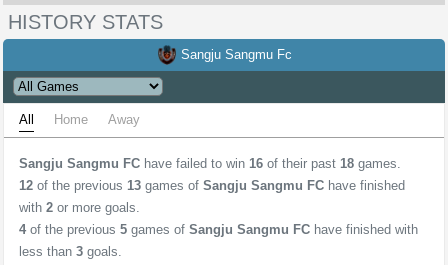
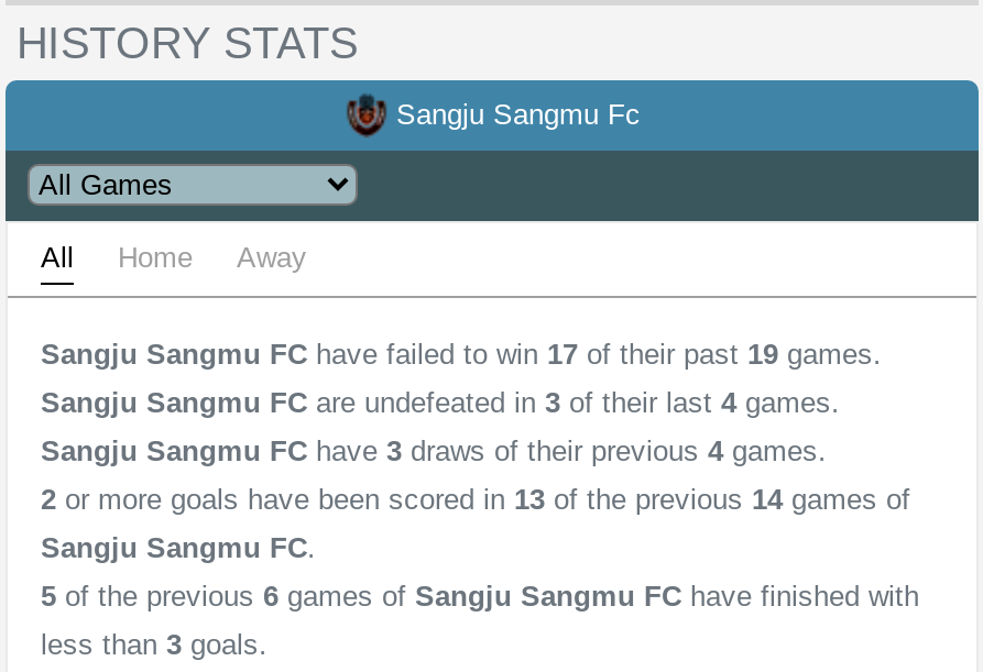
- Sangju Sangmu FC have failed to win 16 of their past 18 games.
- 12 of the previous 13 games of Sangju Sangmu FC have finished
- with 2 or more goals.
- 4 of the previous 5 games of Sangju Sangmu FC have finished with
+ Sangju Sangmu FC have failed to win 17 of their past 19 games.
+ Sangju Sangmu FC are undefeated in 3 of their last 4 games.
+ Sangju Sangmu FC have 3 draws of their previous 4 games.
+ 2 or more goals have been scored in 13 of the previous 14 games of
+ Sangju Sangmu FC.
+ 5 of the previous 6 games of Sangju Sangmu FC have finished with
